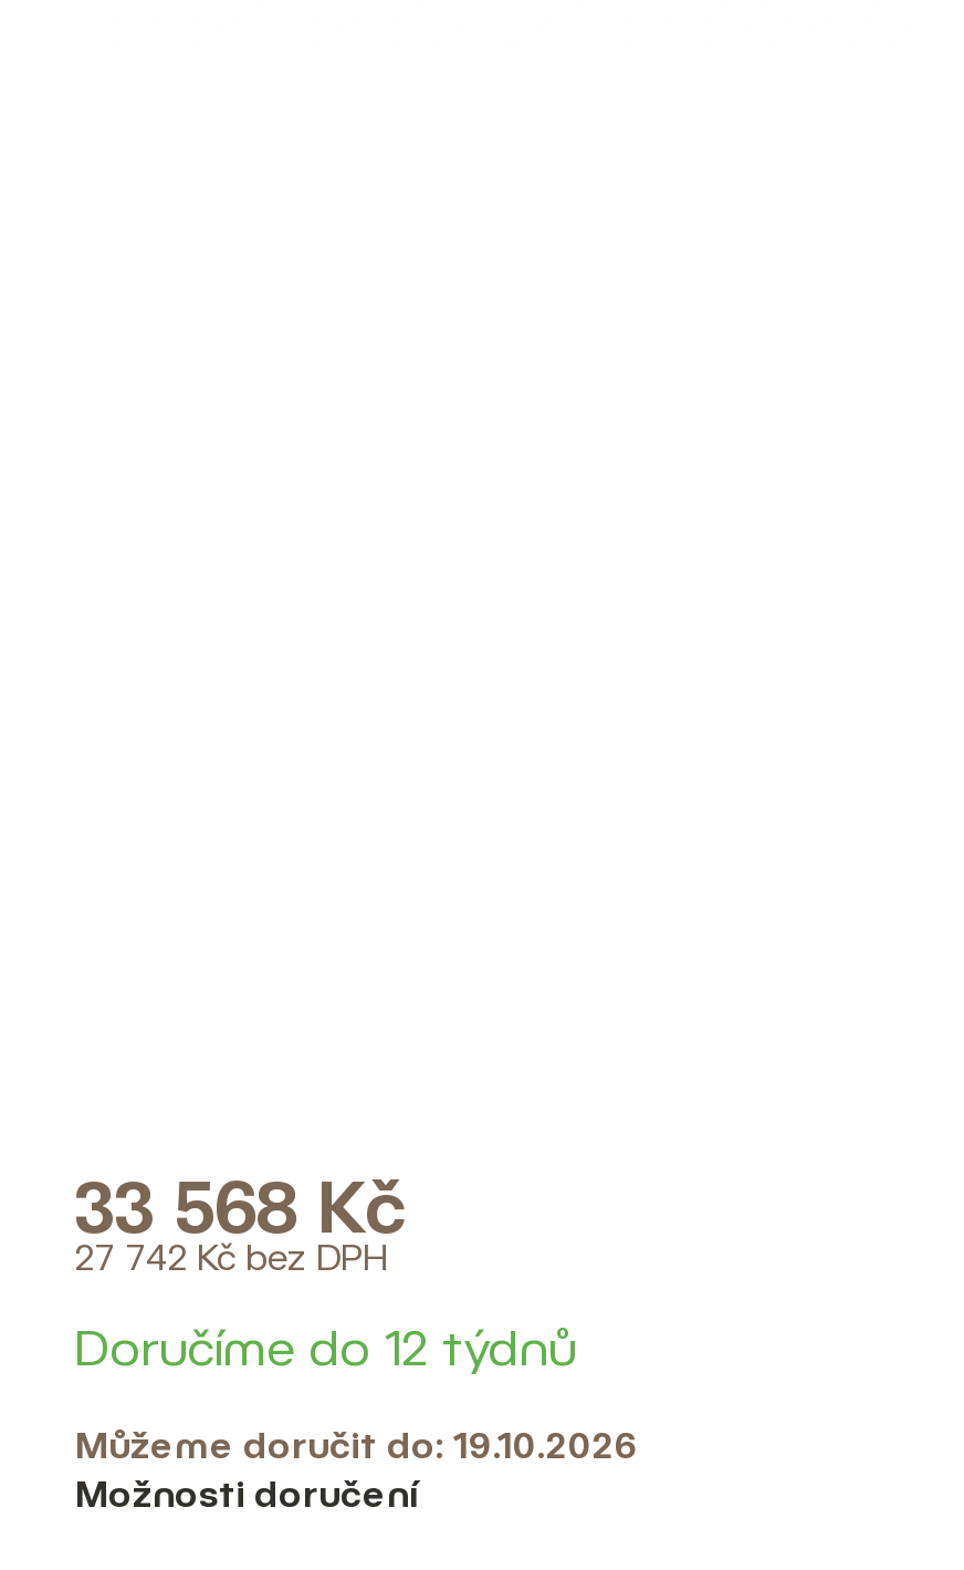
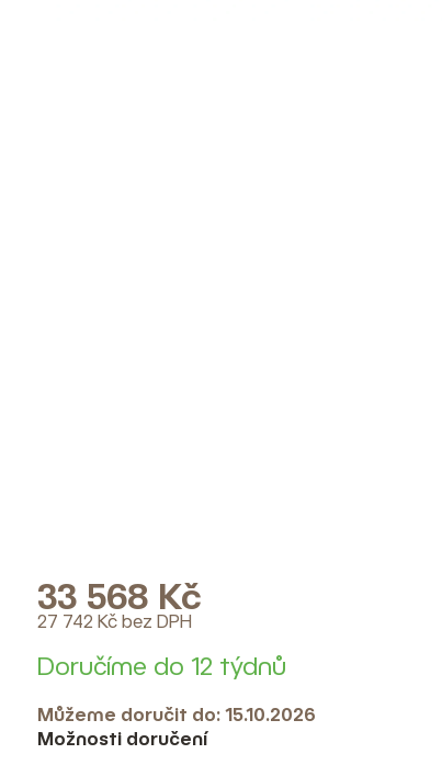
- Můžeme doručit do: 19.10.2026
+ Můžeme doručit do: 15.10.2026
